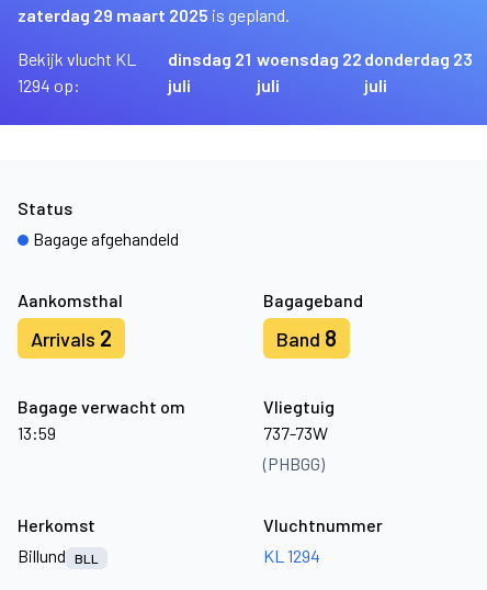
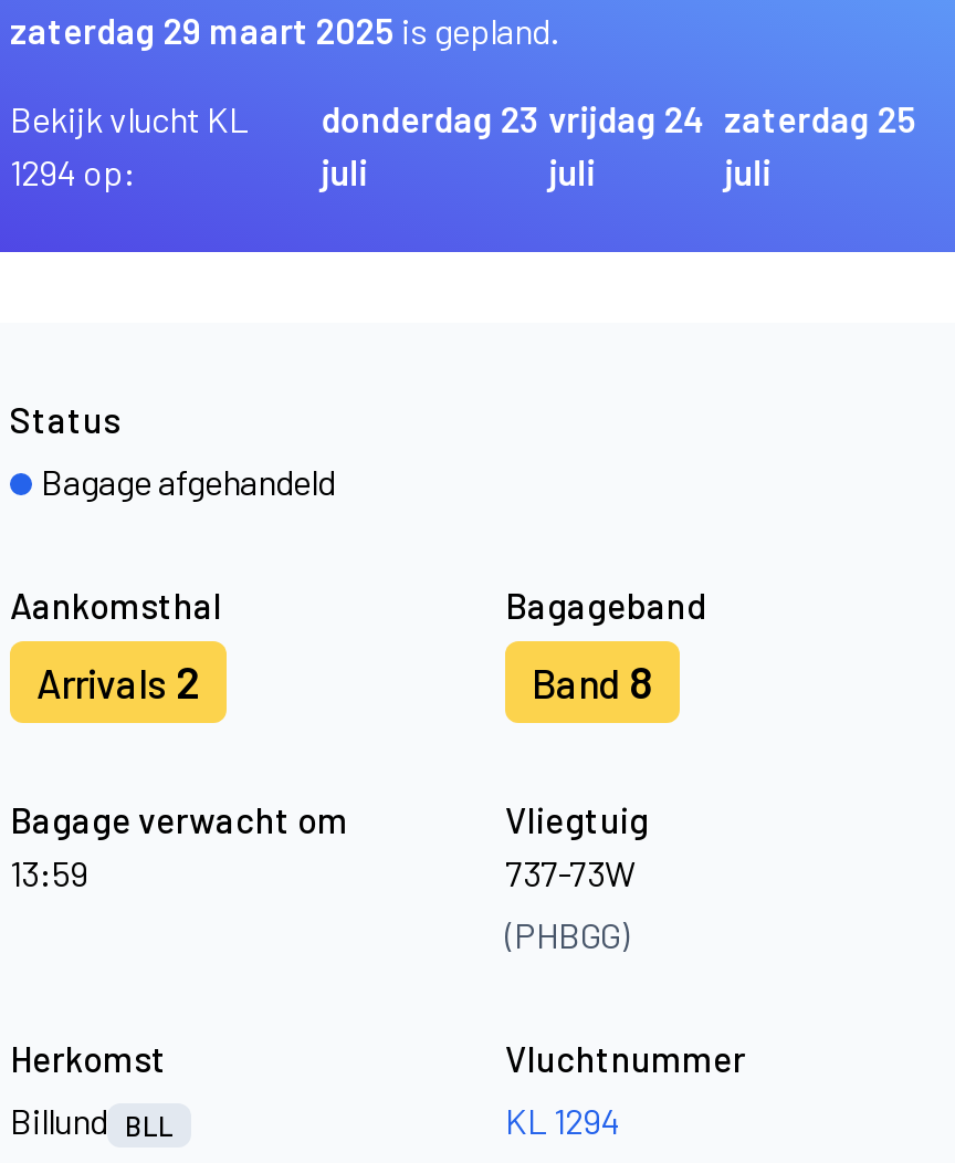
- dinsdag 21
+ donderdag 23

- woensdag 22
+ vrijdag 24

- donderdag 23
+ zaterdag 25
